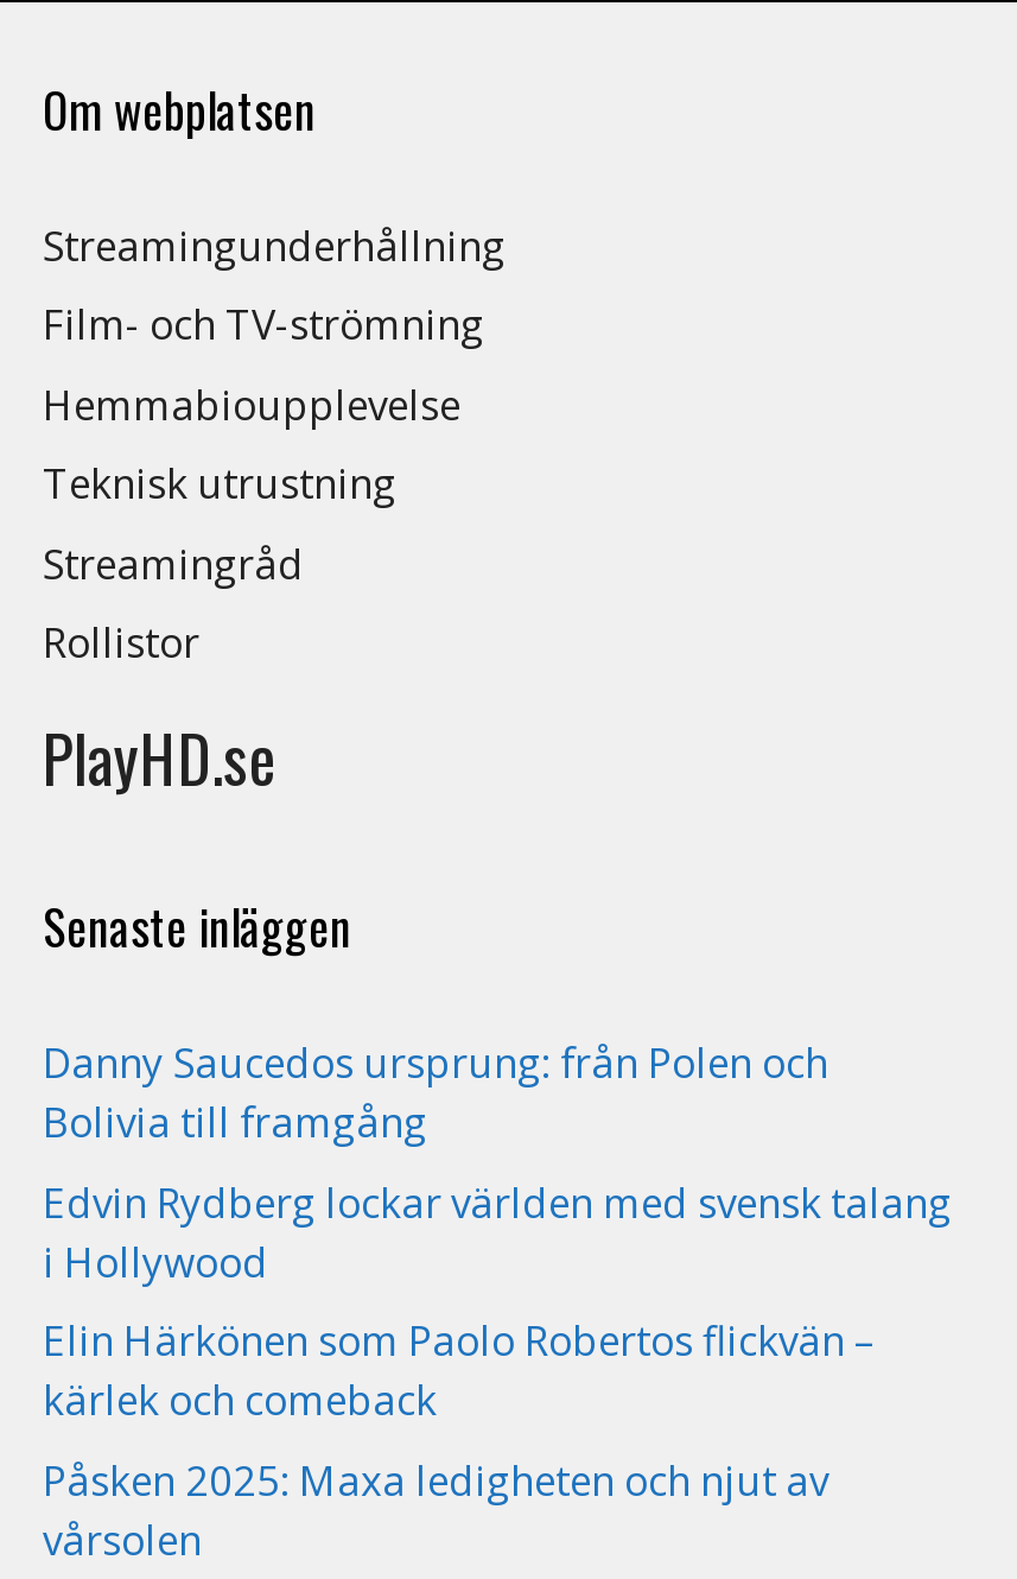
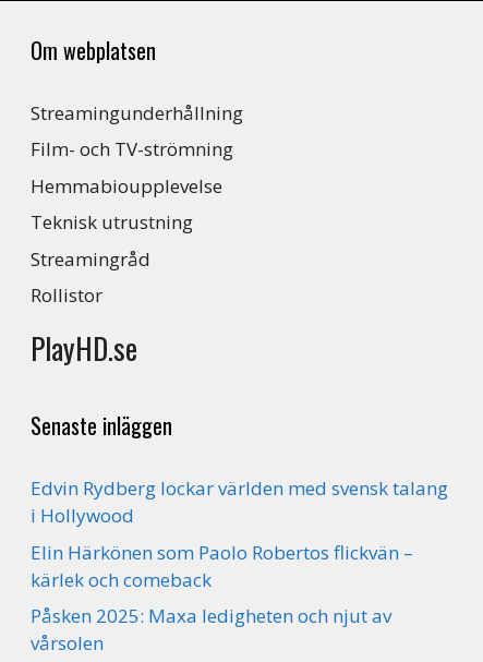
- Danny Saucedos ursprung: från Polen och
- Bolivia till framgång
